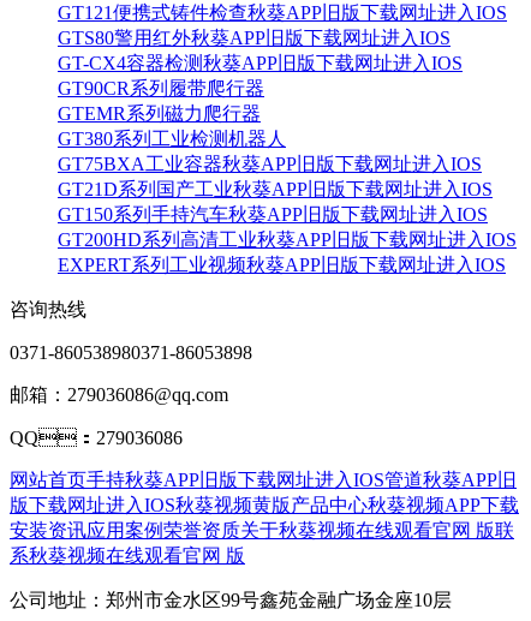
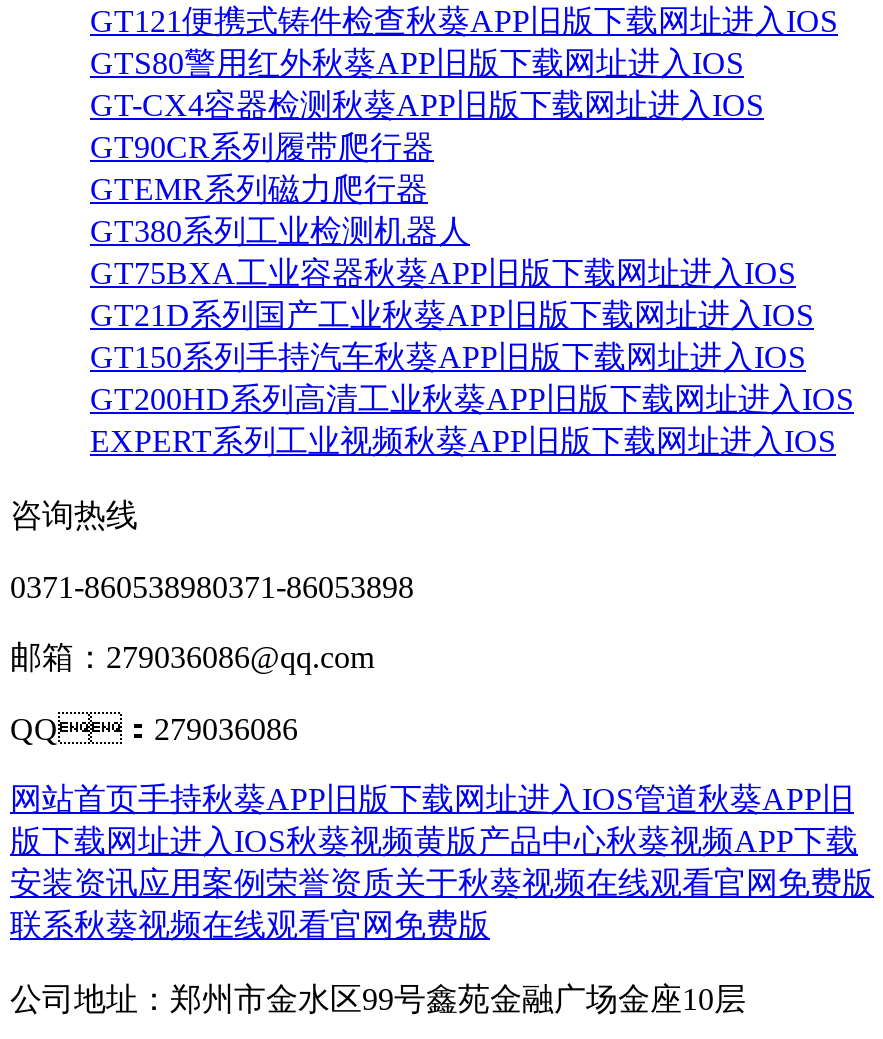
- 安装资讯应用案例荣誉资质关于秋葵视频在线观看官网 版联
- 系秋葵视频在线观看官网 版
+ 安装资讯应用案例荣誉资质关于秋葵视频在线观看官网免费版
+ 联系秋葵视频在线观看官网免费版
